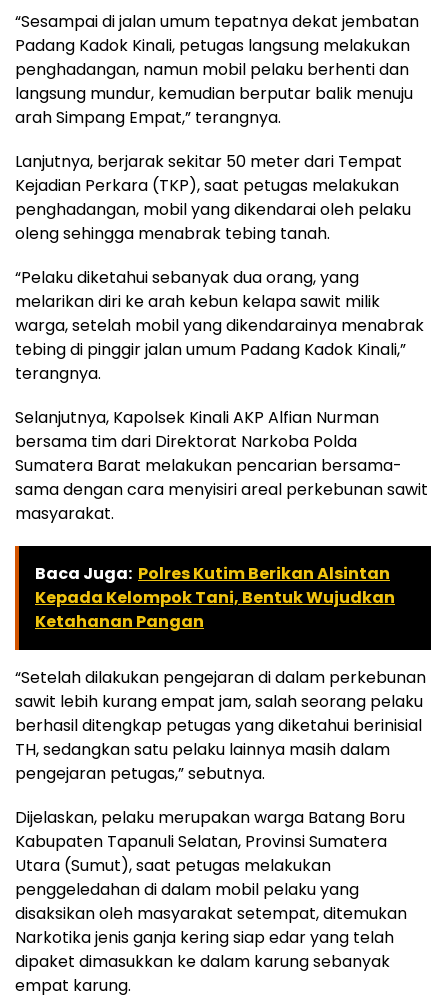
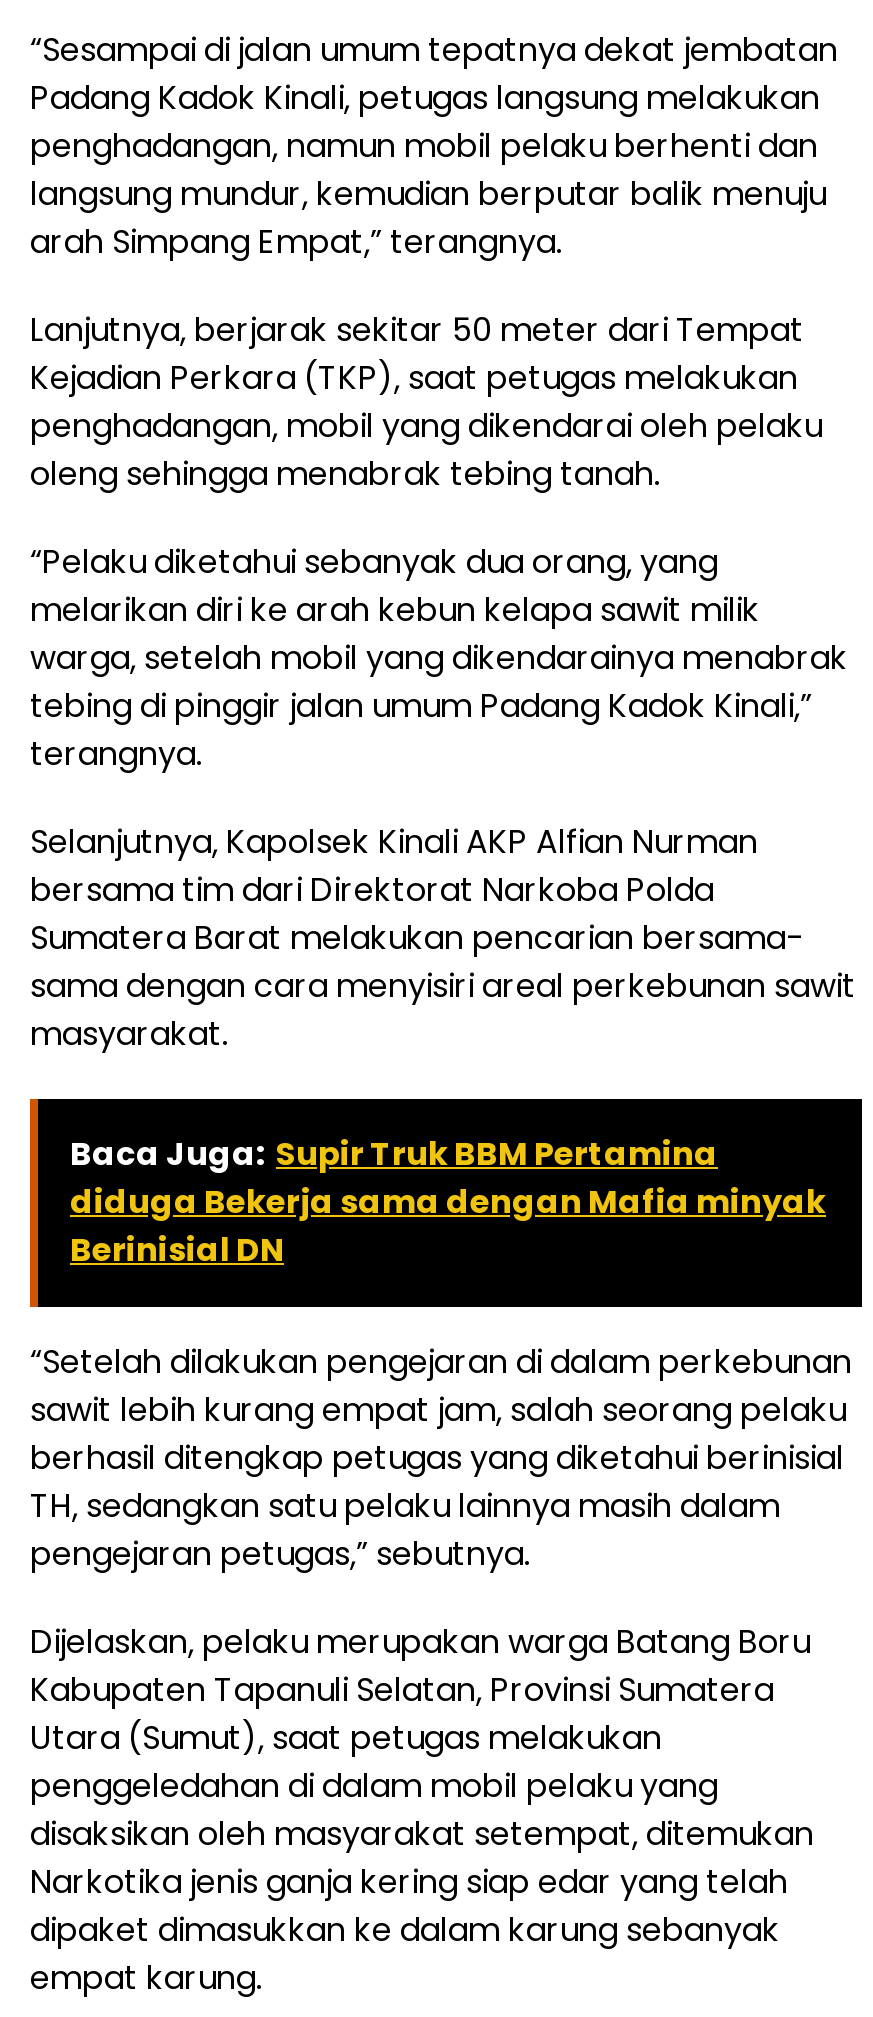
- Baca Juga: Polres Kutim Berikan Alsintan
- Kepada Kelompok Tani, Bentuk Wujudkan
- Ketahanan Pangan
+ Baca Juga: Supir Truk BBM Pertamina
+ diduga Bekerja sama dengan Mafia minyak
+ Berinisial DN
